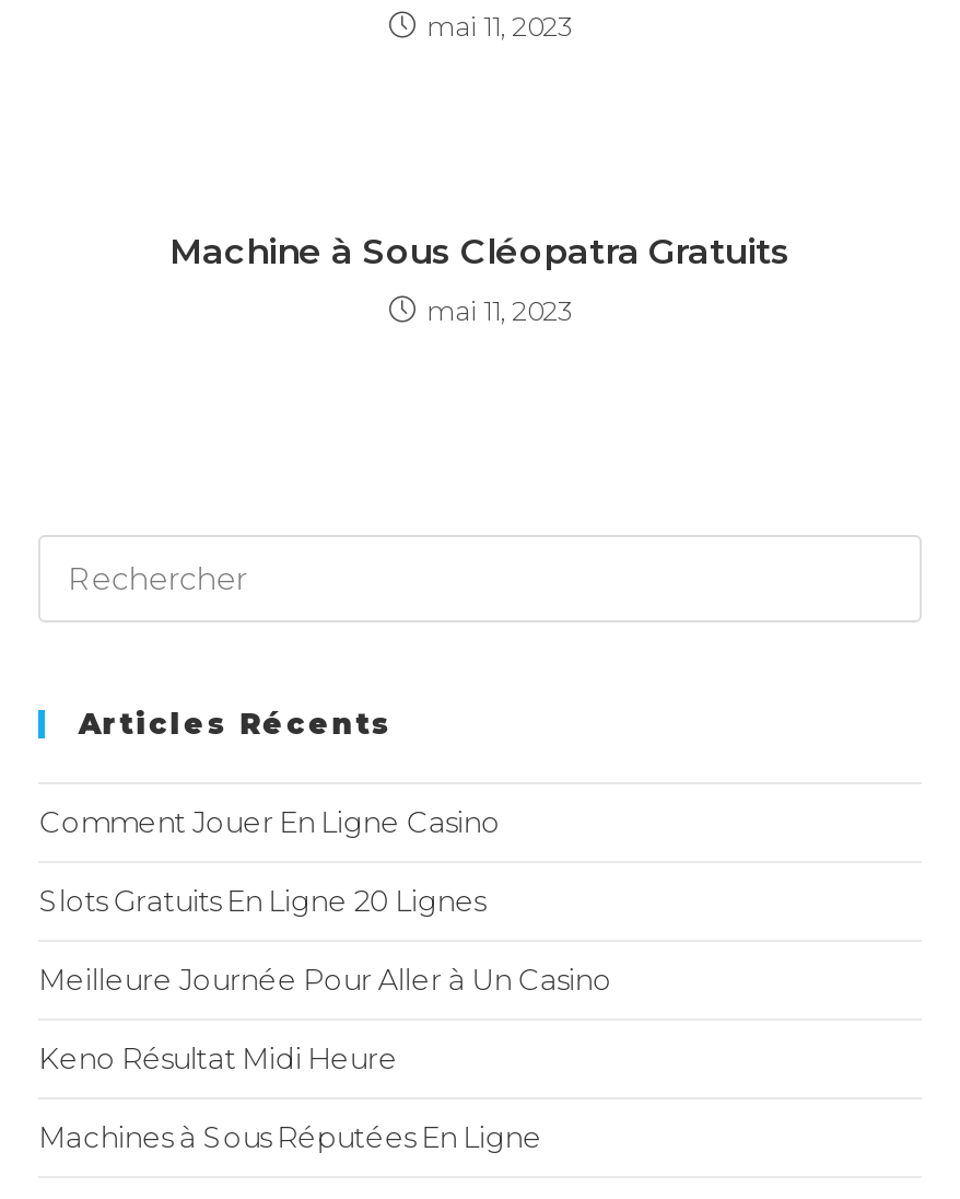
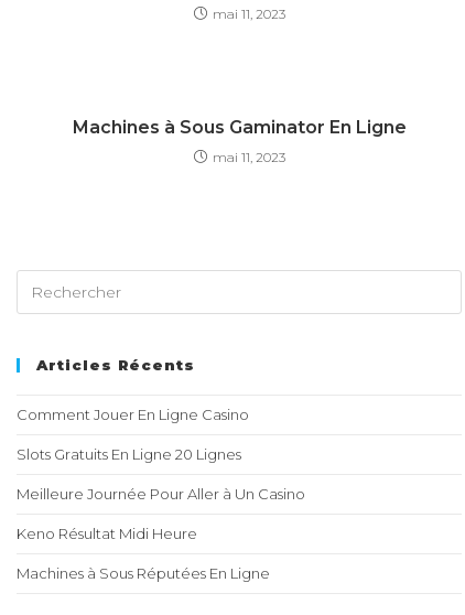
- Machine à Sous Cléopatra Gratuits
+ Machines à Sous Gaminator En Ligne
